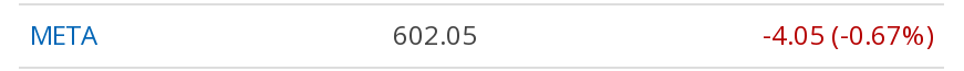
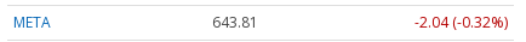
- 602.05
+ 643.81

- -4.05 (-0.67%)
+ -2.04 (-0.32%)
